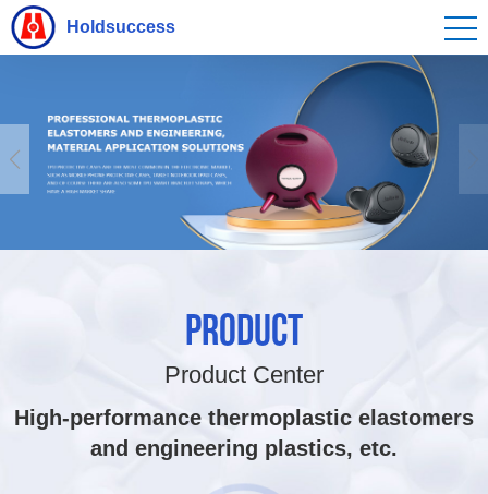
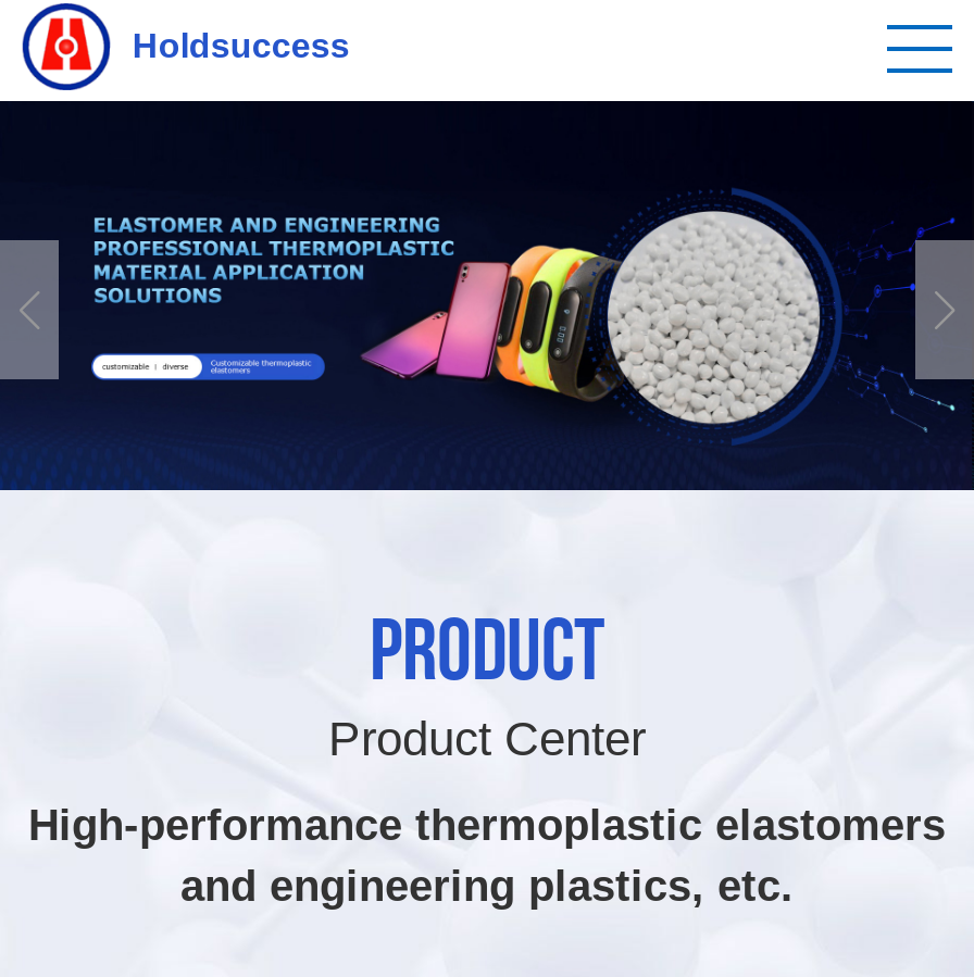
- [image]
+ [image]
